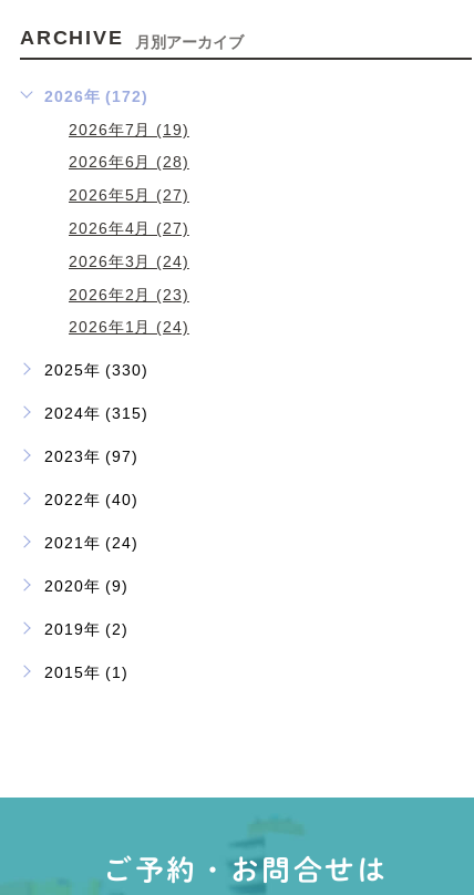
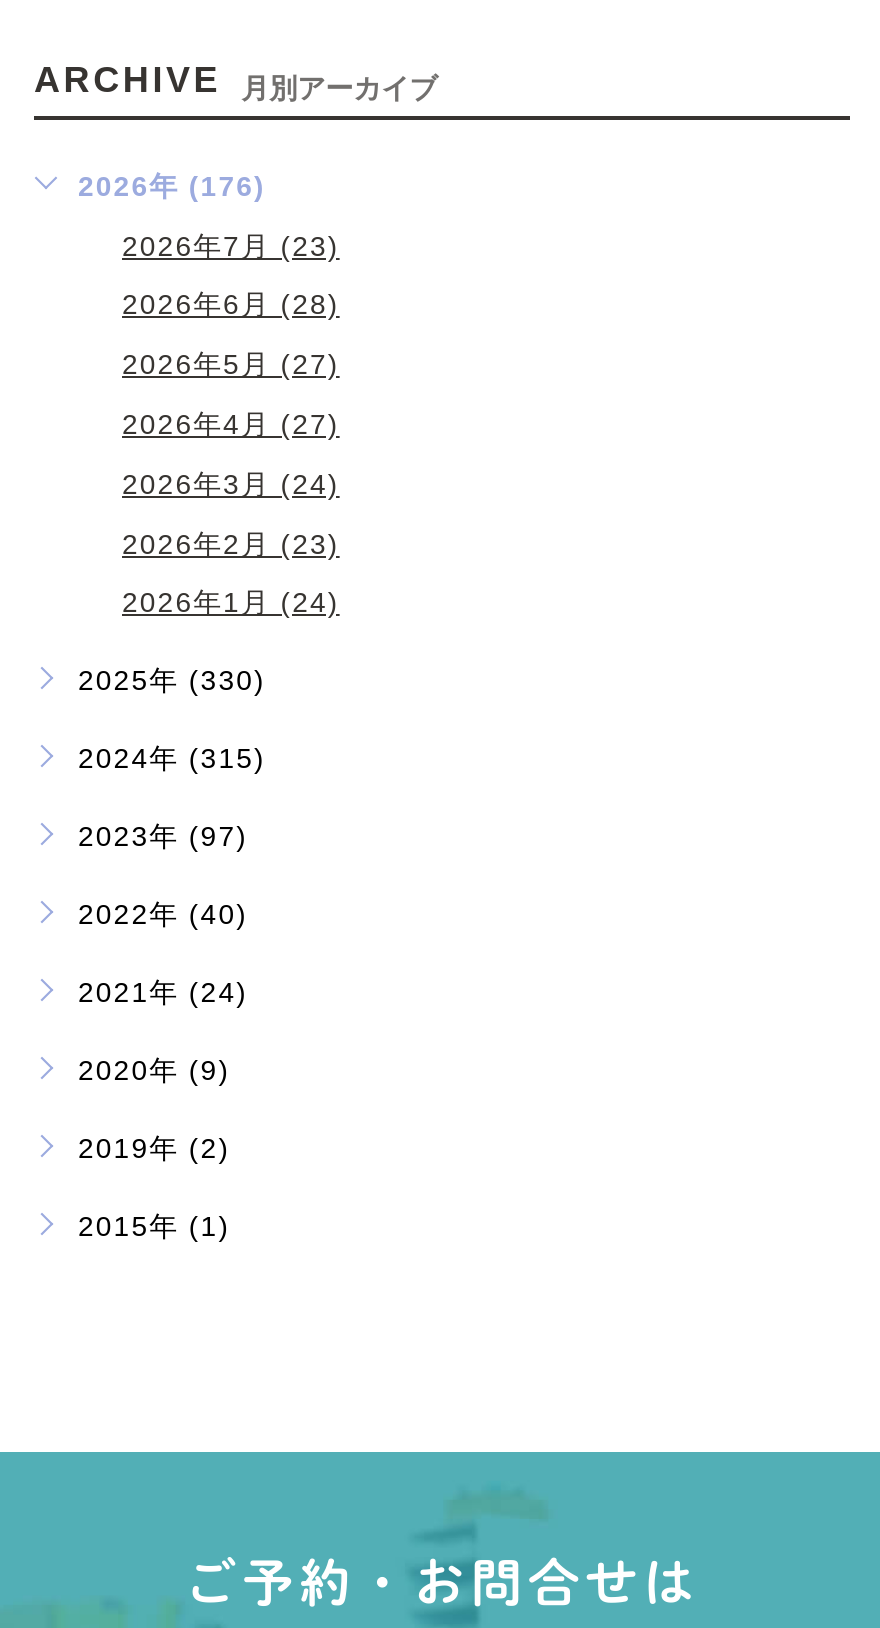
- 2026年 (172)
+ 2026年 (176)

- 2026年7月 (19)
+ 2026年7月 (23)
